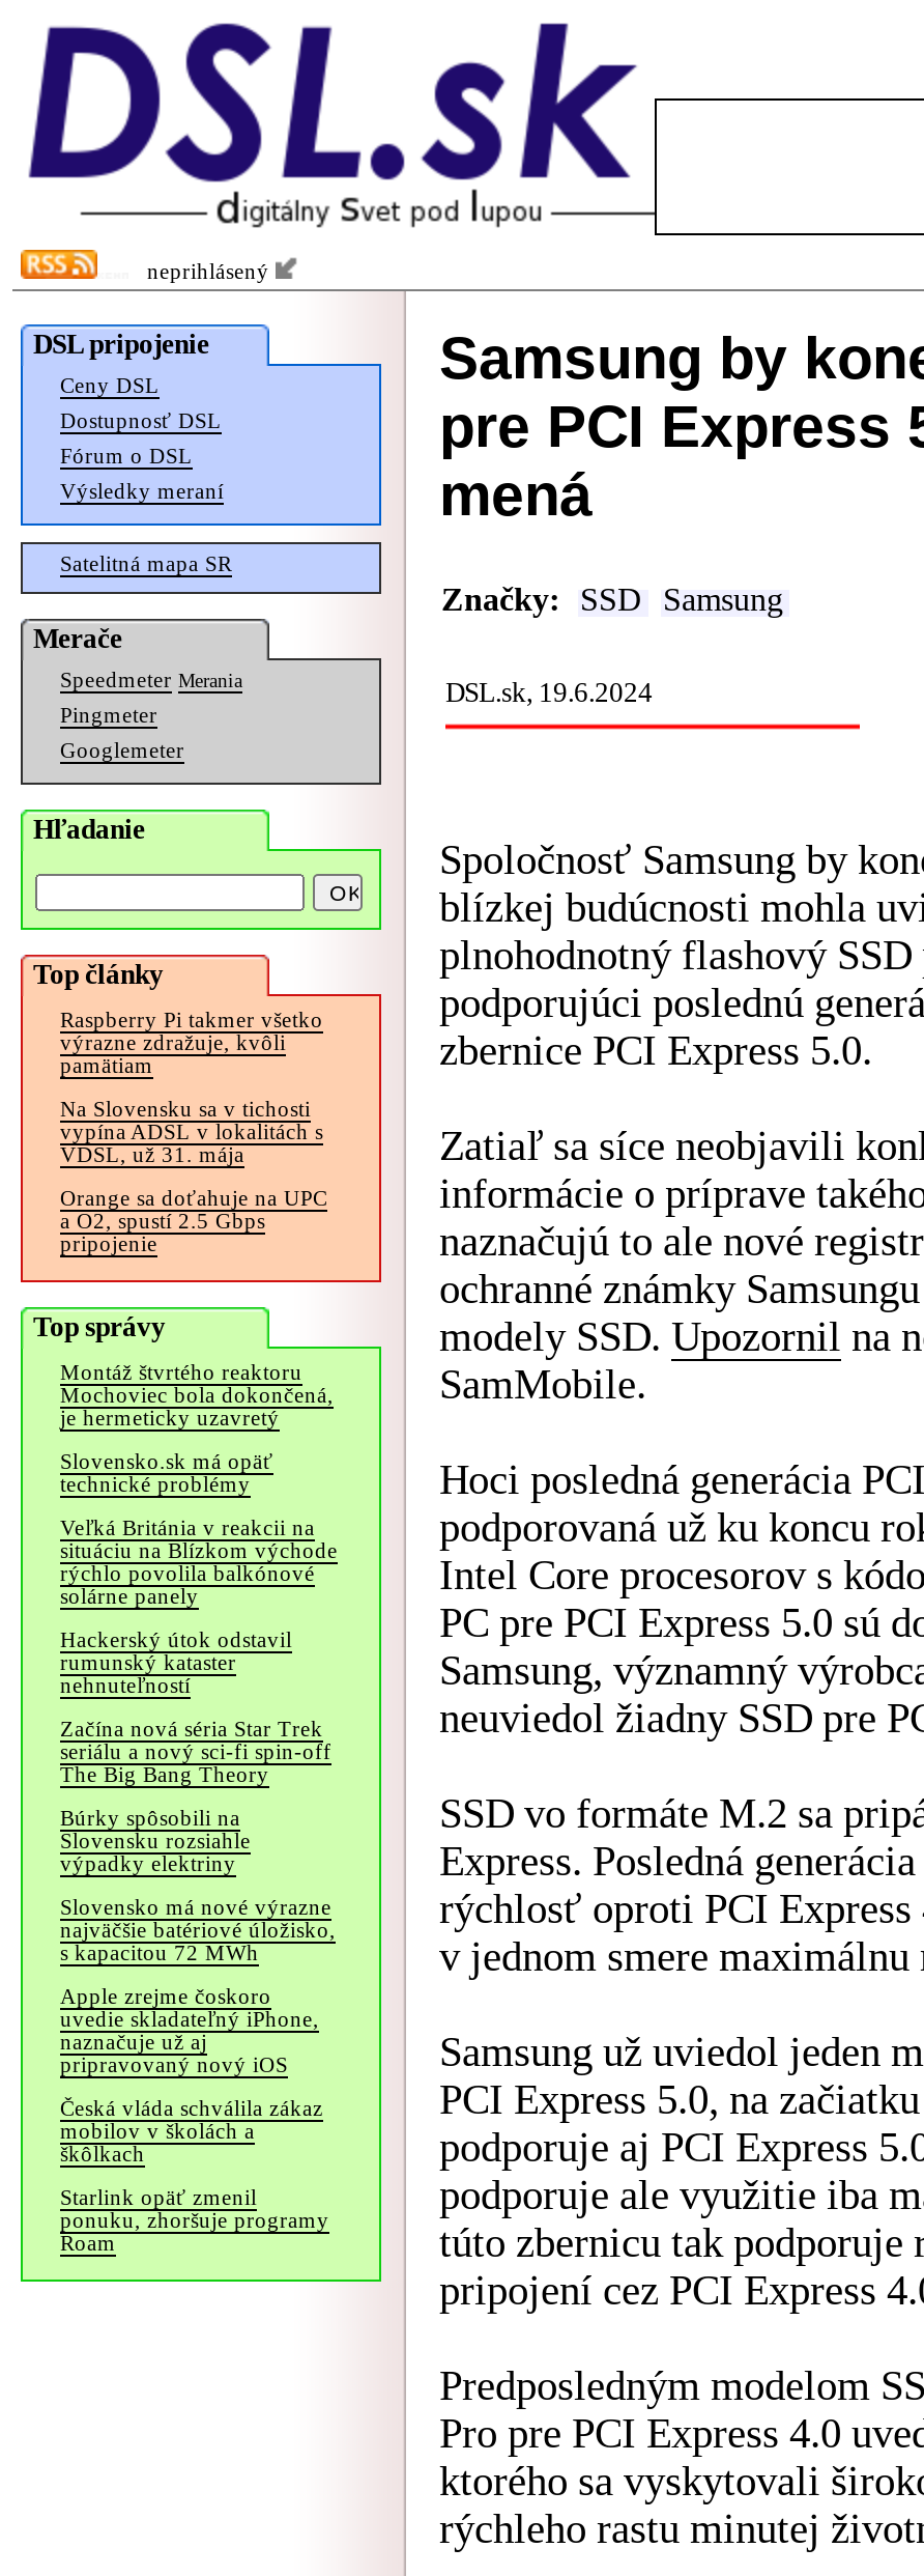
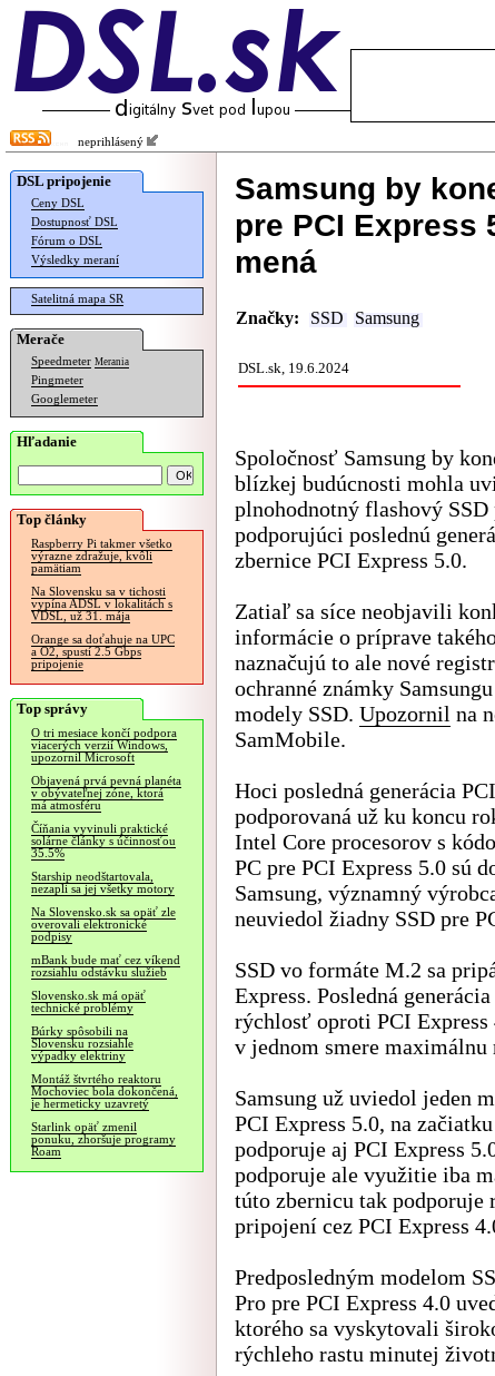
moved down: Montáž štvrtého reaktoru | Mochoviec bola dokončená, | je hermeticky uzavretý

+ O tri mesiace končí podpora
+ viacerých verzií Windows,
+ upozornil Microsoft
+ Objavená prvá pevná planéta
+ v obývateľnej zóne, ktorá
+ má atmosféru
+ Číňania vyvinuli praktické
+ solárne články s účinnosťou
+ 35.5%
+ Starship neodštartovala,
+ nezapli sa jej všetky motory
+ Na Slovensko.sk sa opäť zle
+ overovali elektronické
+ podpisy
+ mBank bude mať cez víkend
+ rozsiahlu odstávku služieb

moved down: Slovensko.sk má opäť | technické problémy

- Veľká Británia v reakcii na
- situáciu na Blízkom východe
- rýchlo povolila balkónové
- solárne panely
- Hackerský útok odstavil
- rumunský kataster
- nehnuteľností
- Začína nová séria Star Trek
- seriálu a nový sci-fi spin-off
- The Big Bang Theory

moved down: Búrky spôsobili na | Slovensku rozsiahle | výpadky elektriny

- Slovensko má nové výrazne
- najväčšie batériové úložisko,
- s kapacitou 72 MWh
- Apple zrejme čoskoro
- uvedie skladateľný iPhone,
- naznačuje už aj
- pripravovaný nový iOS
- Česká vláda schválila zákaz
- mobilov v školách a
- škôlkach

moved up: Starlink opäť zmenil | ponuku, zhoršuje programy | Roam
